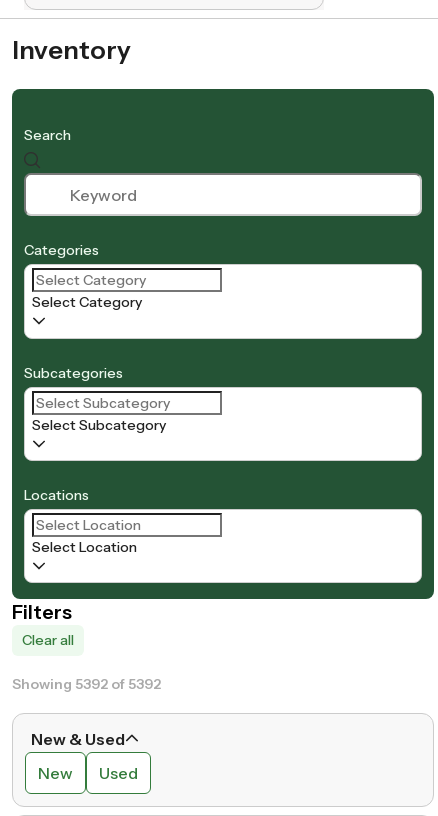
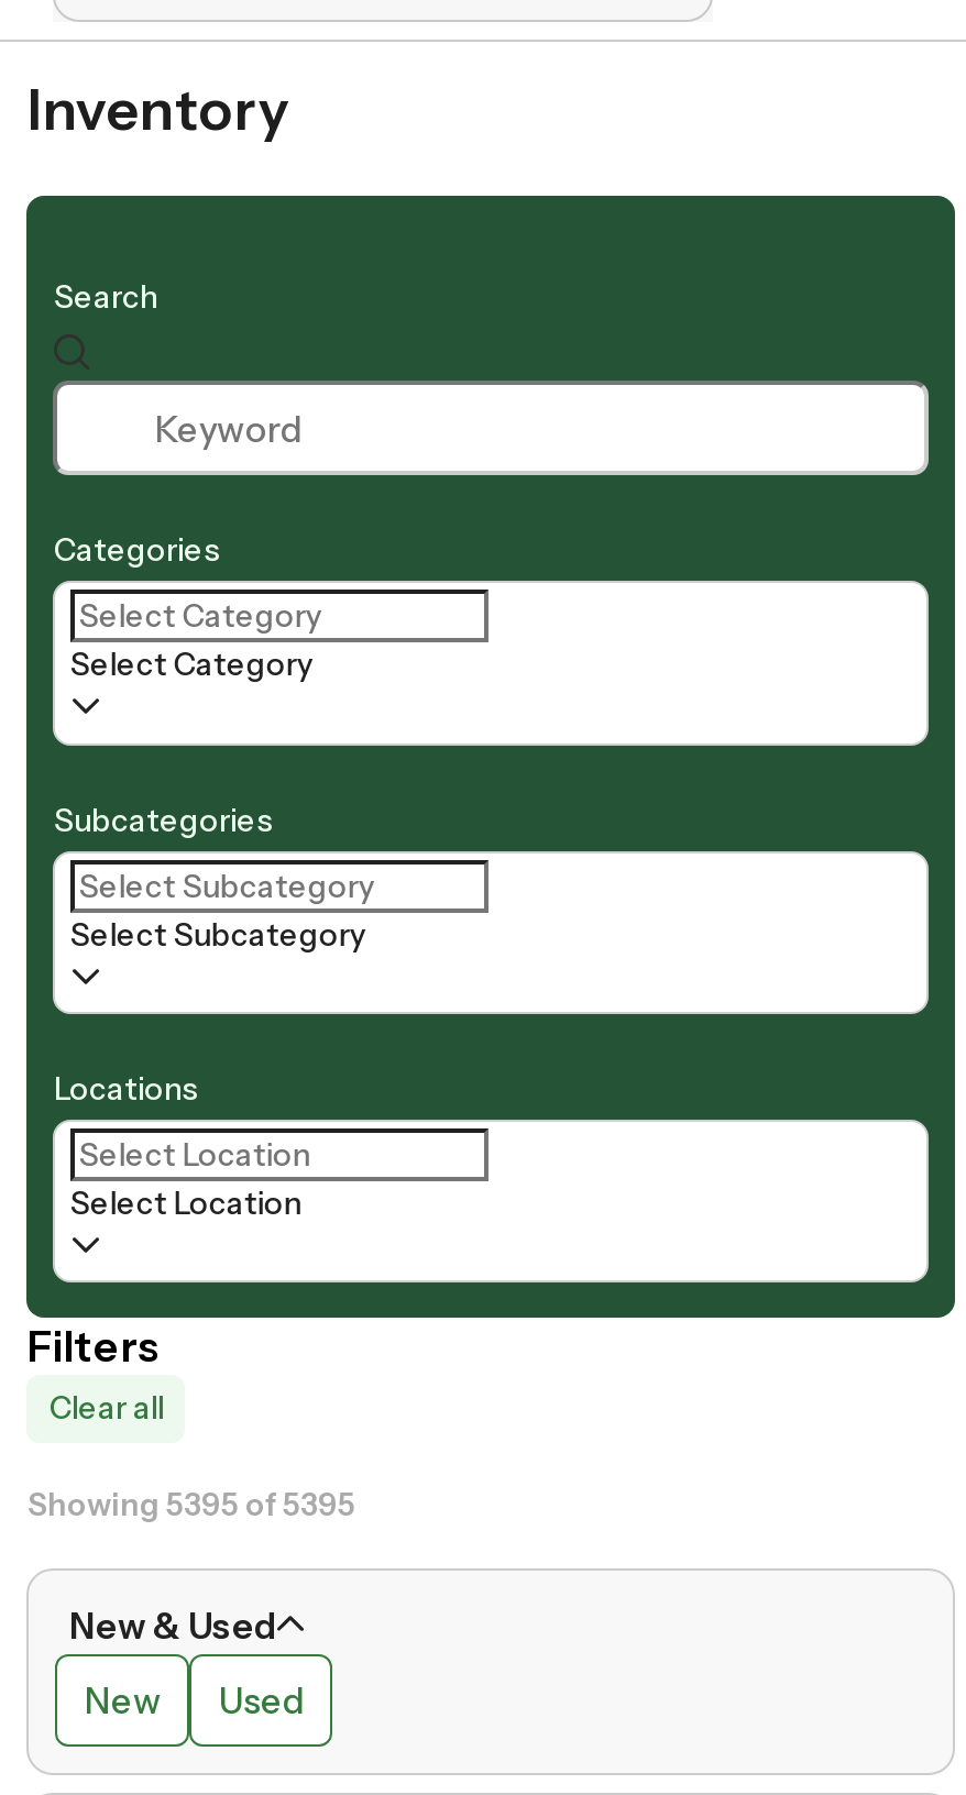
- Showing 5392 of 5392
+ Showing 5395 of 5395
